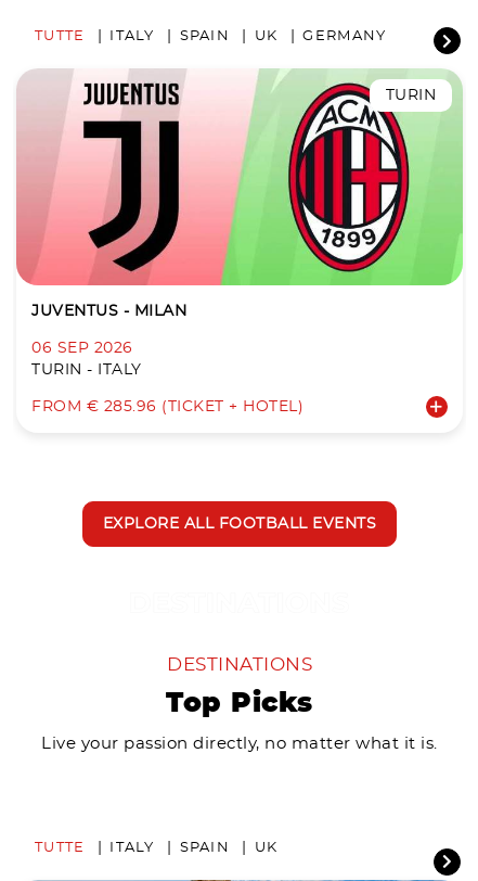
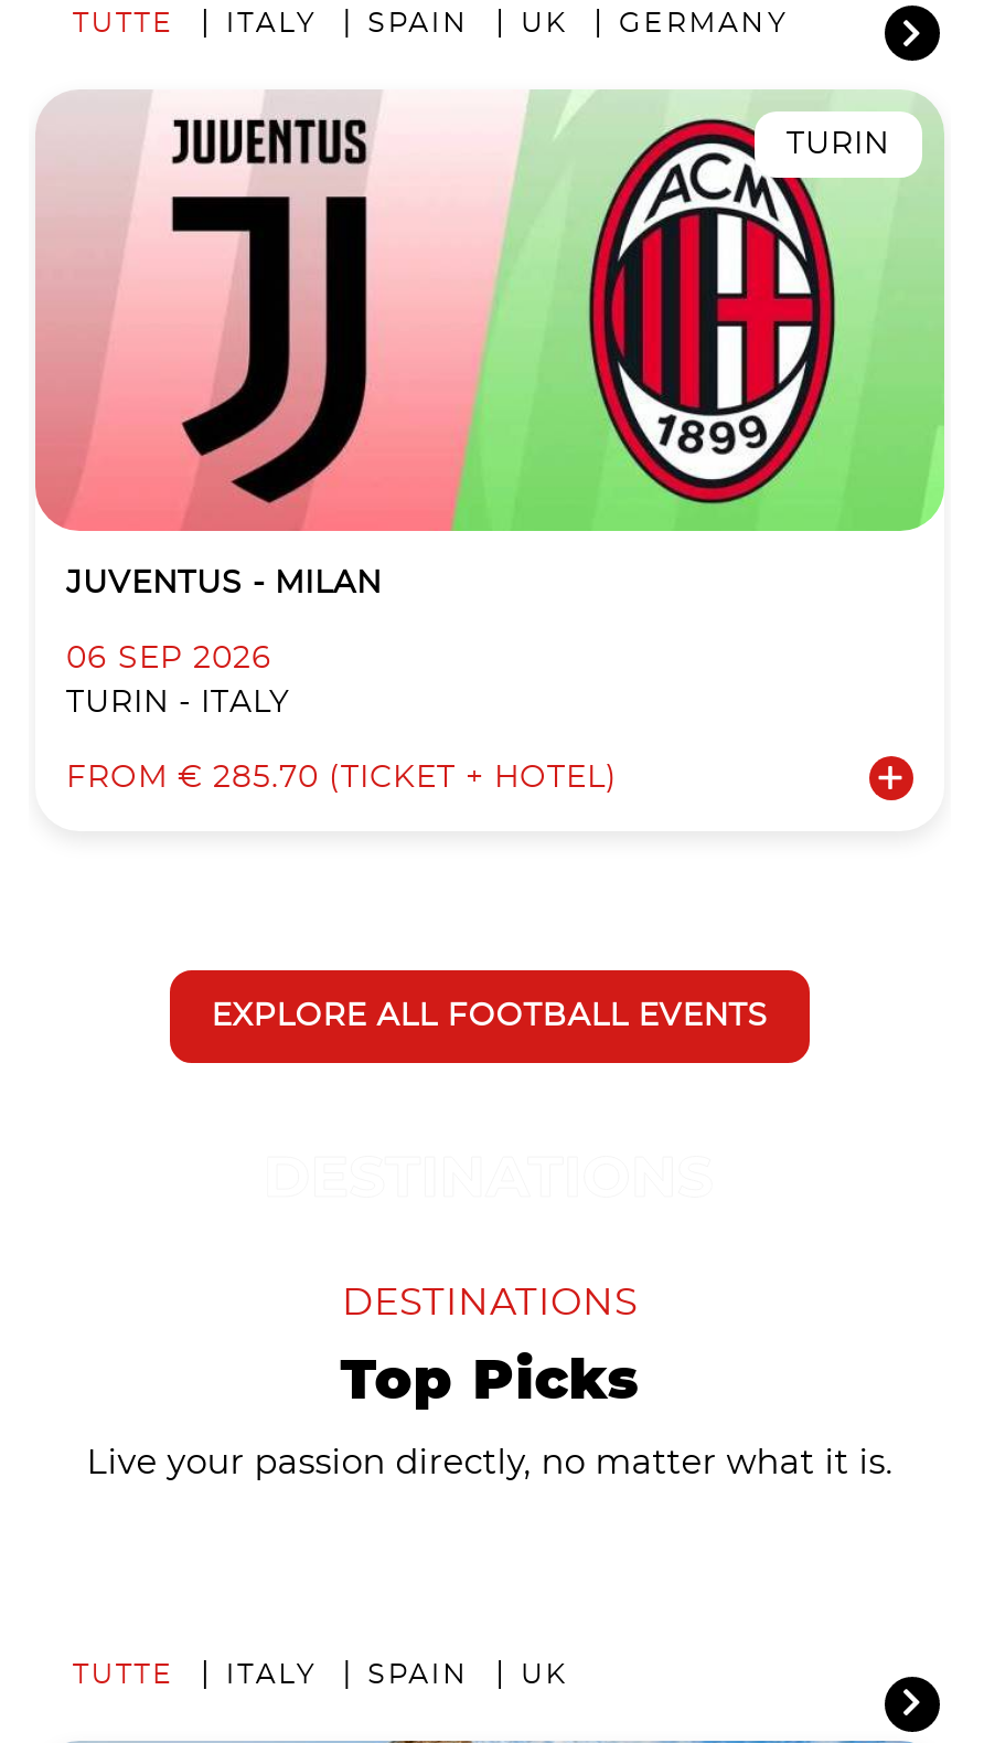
- FROM € 285.96 (TICKET + HOTEL)
+ FROM € 285.70 (TICKET + HOTEL)
